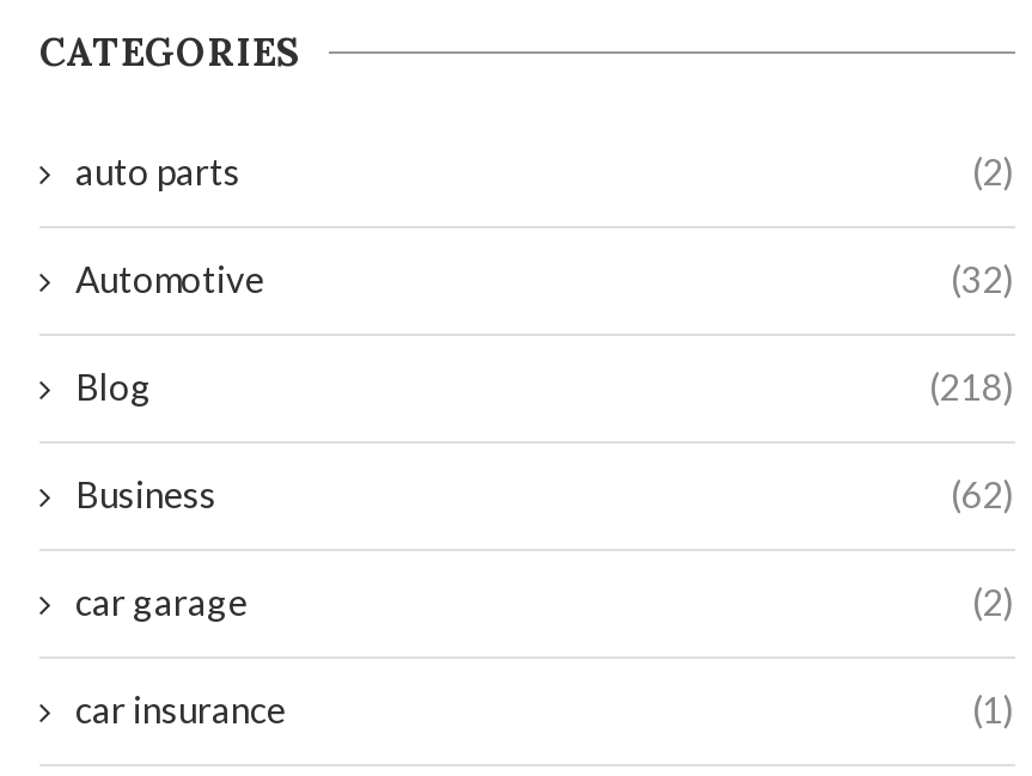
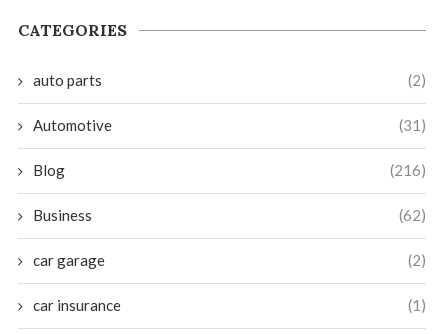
- (32)
+ (31)

- (218)
+ (216)
